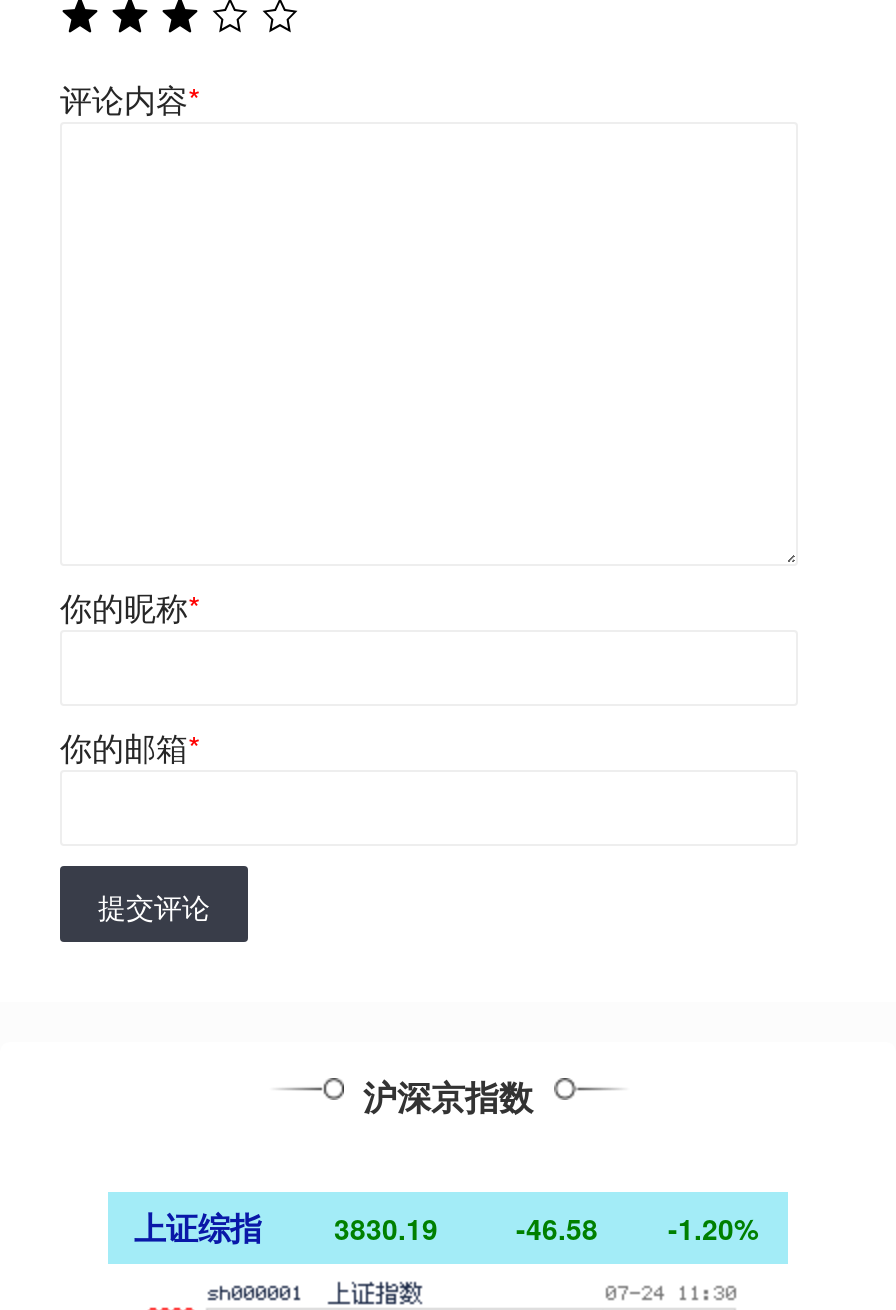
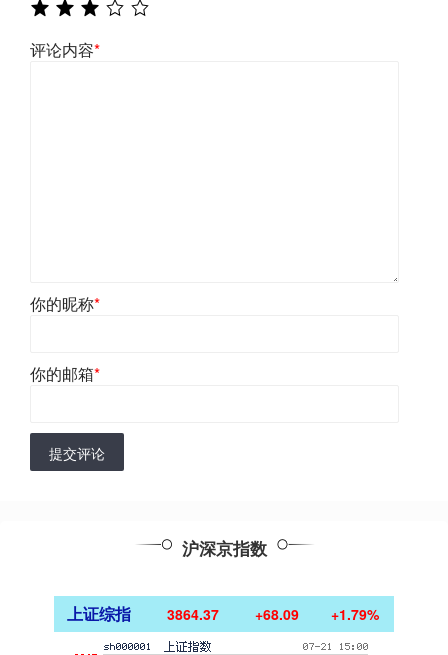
- 3830.19
+ 3864.37

- -46.58
+ +68.09

- -1.20%
+ +1.79%
